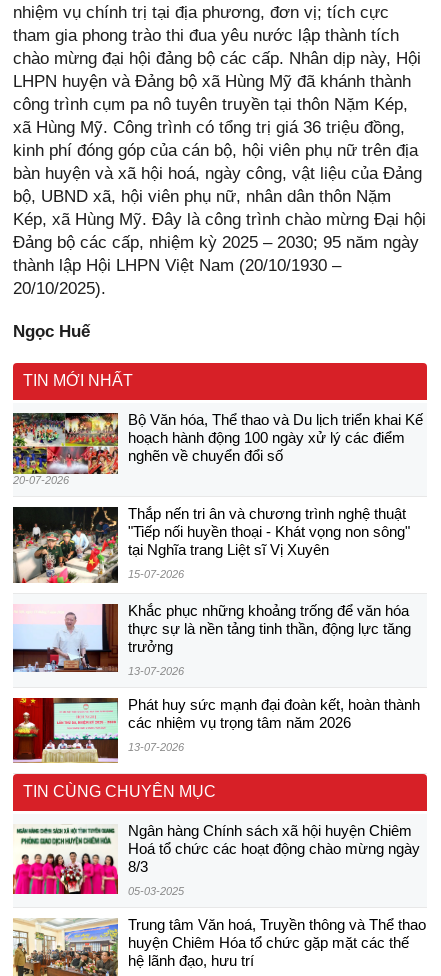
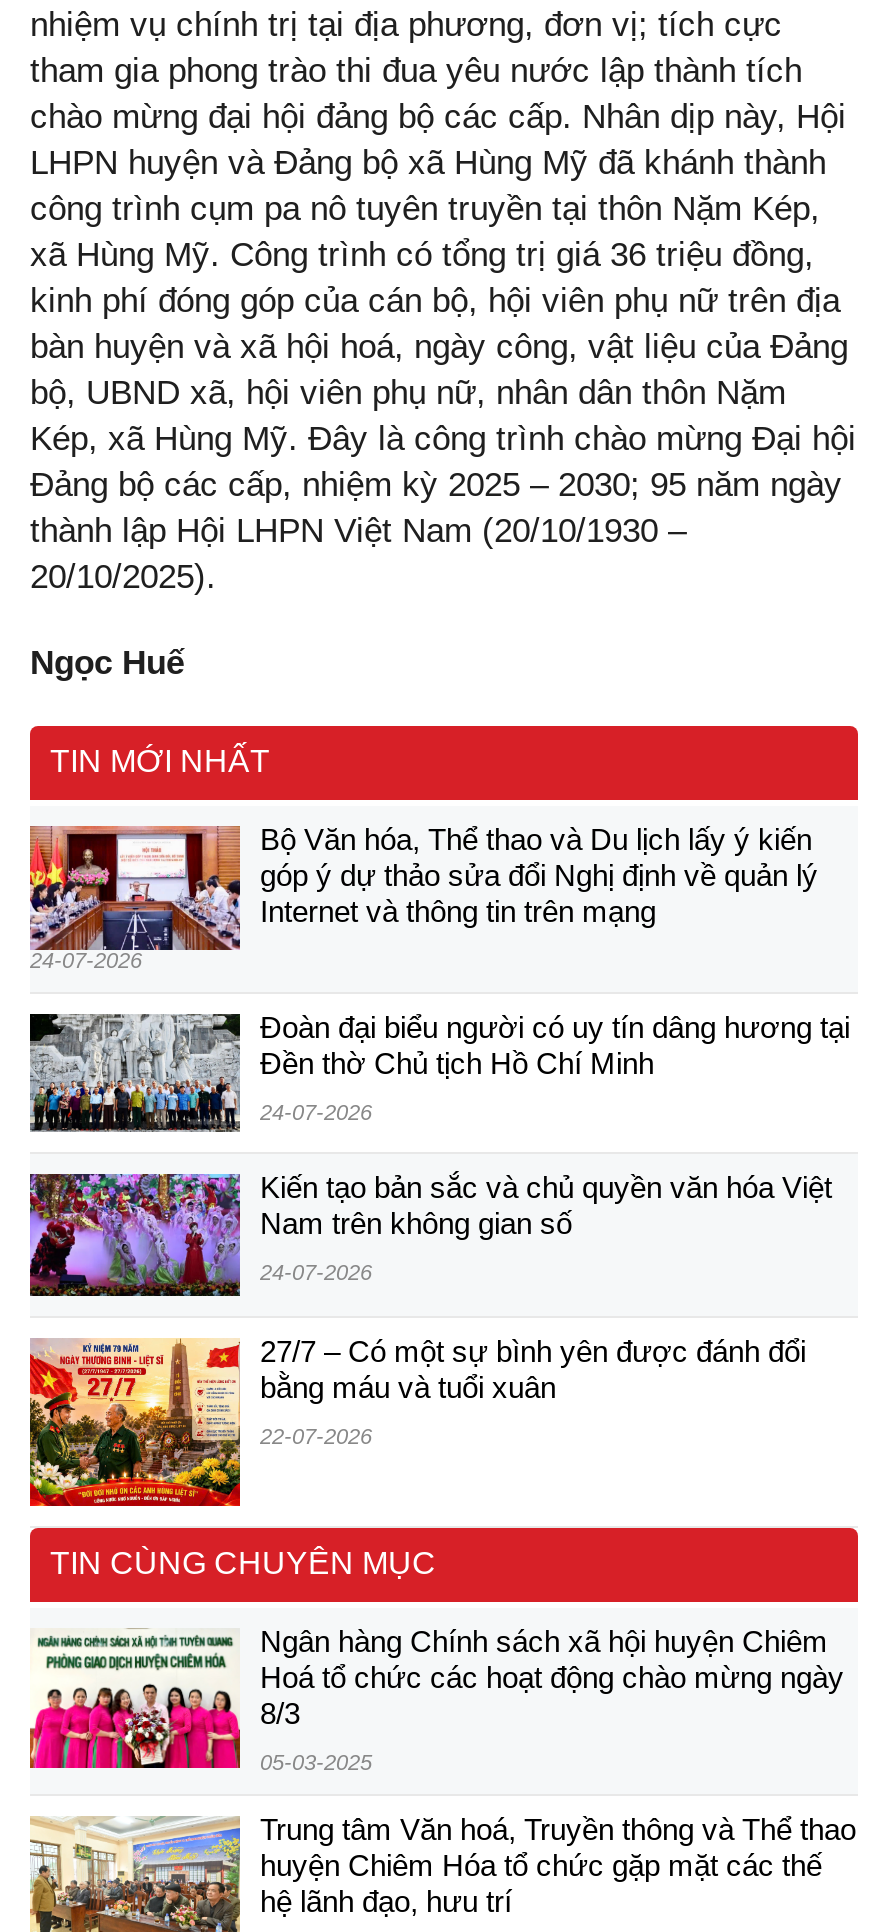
- [image]
- 20-07-2026
+ [image]
+ 24-07-2026

- Bộ Văn hóa, Thể thao và Du lịch triển khai Kế
- hoạch hành động 100 ngày xử lý các điểm
- nghẽn về chuyển đổi số
+ Bộ Văn hóa, Thể thao và Du lịch lấy ý kiến
+ góp ý dự thảo sửa đổi Nghị định về quản lý
+ Internet và thông tin trên mạng

- [image]
- Thắp nến tri ân và chương trình nghệ thuật
- "Tiếp nối huyền thoại - Khát vọng non sông"
- tại Nghĩa trang Liệt sĩ Vị Xuyên
+ [image]
+ Đoàn đại biểu người có uy tín dâng hương tại
+ Đền thờ Chủ tịch Hồ Chí Minh

- 15-07-2026
+ 24-07-2026

- [image]
- Khắc phục những khoảng trống để văn hóa
- thực sự là nền tảng tinh thần, động lực tăng
- trưởng
+ [image]
+ Kiến tạo bản sắc và chủ quyền văn hóa Việt
+ Nam trên không gian số

- 13-07-2026
+ 24-07-2026

- [image]
- Phát huy sức mạnh đại đoàn kết, hoàn thành
- các nhiệm vụ trọng tâm năm 2026
+ [image]
+ 27/7 – Có một sự bình yên được đánh đổi
+ bằng máu và tuổi xuân

- 13-07-2026
+ 22-07-2026
